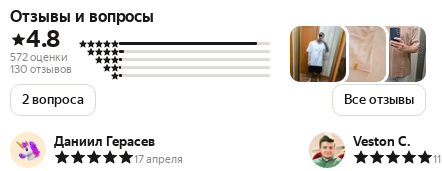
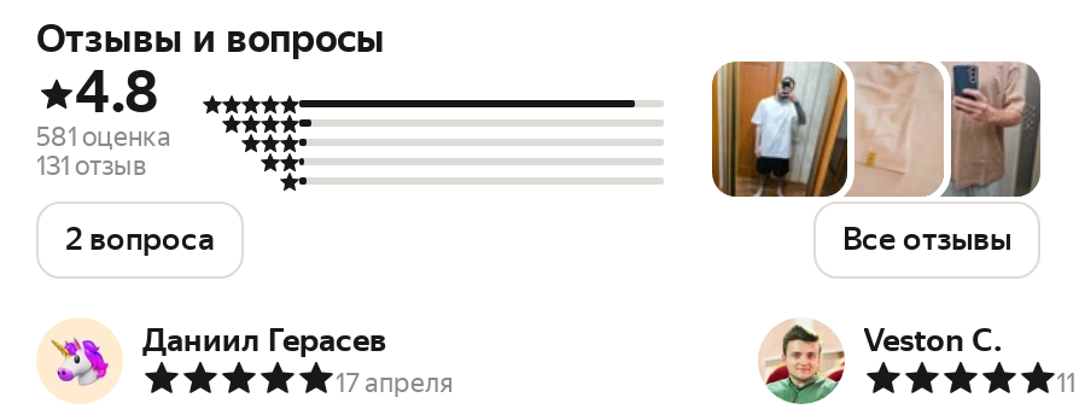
- 572 оценки
- 130 отзывов
+ 581 оценка
+ 131 отзыв
